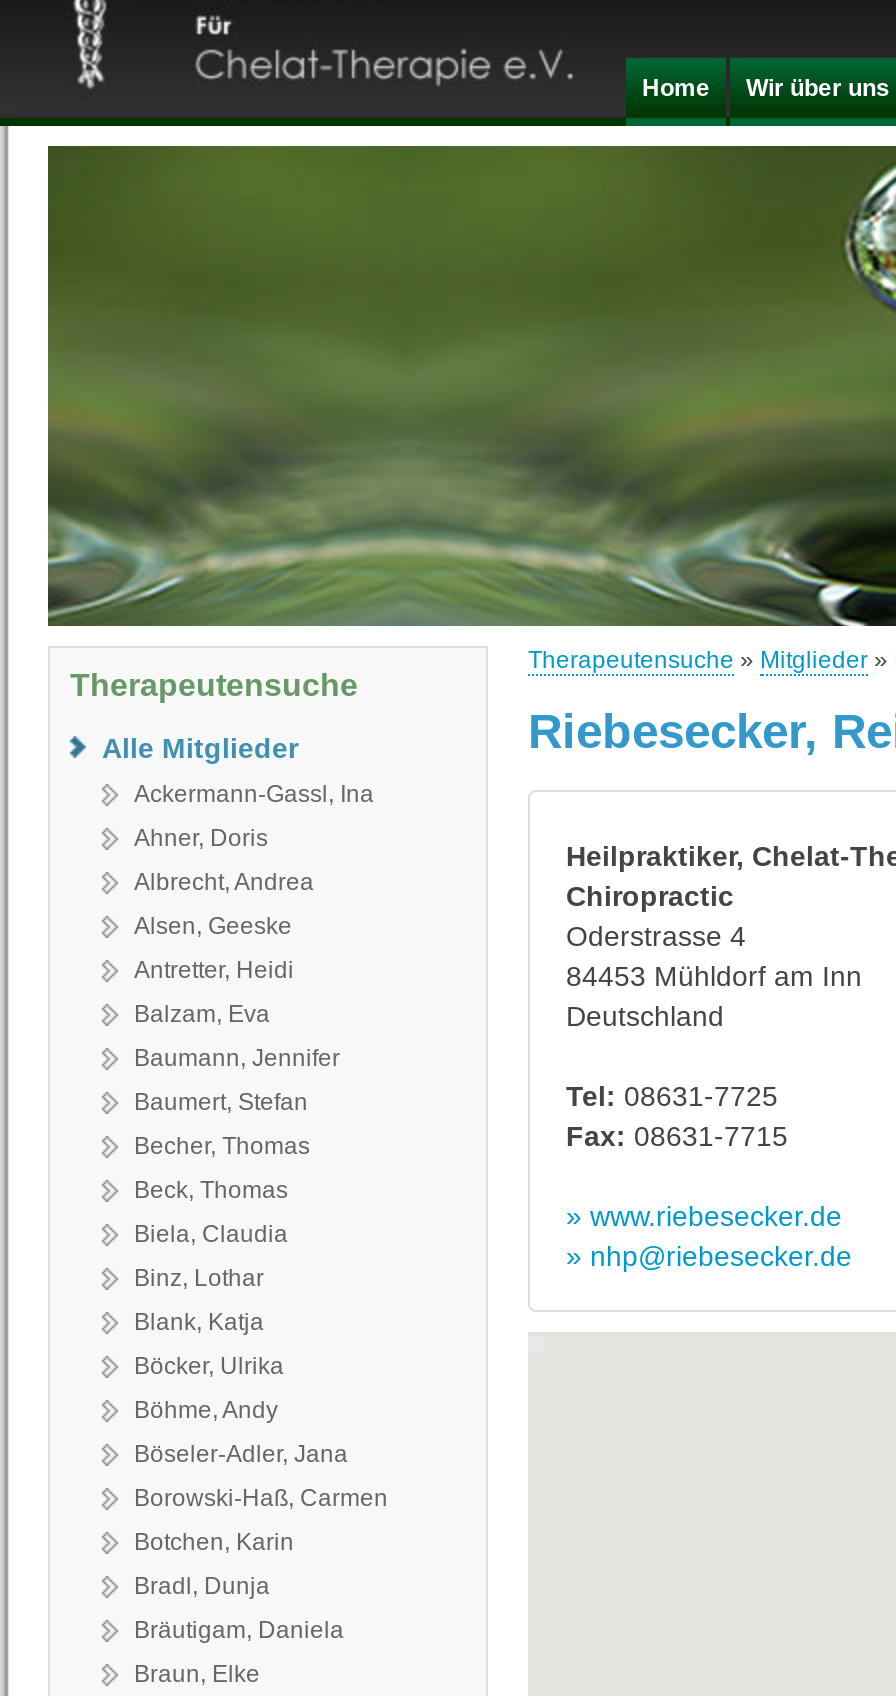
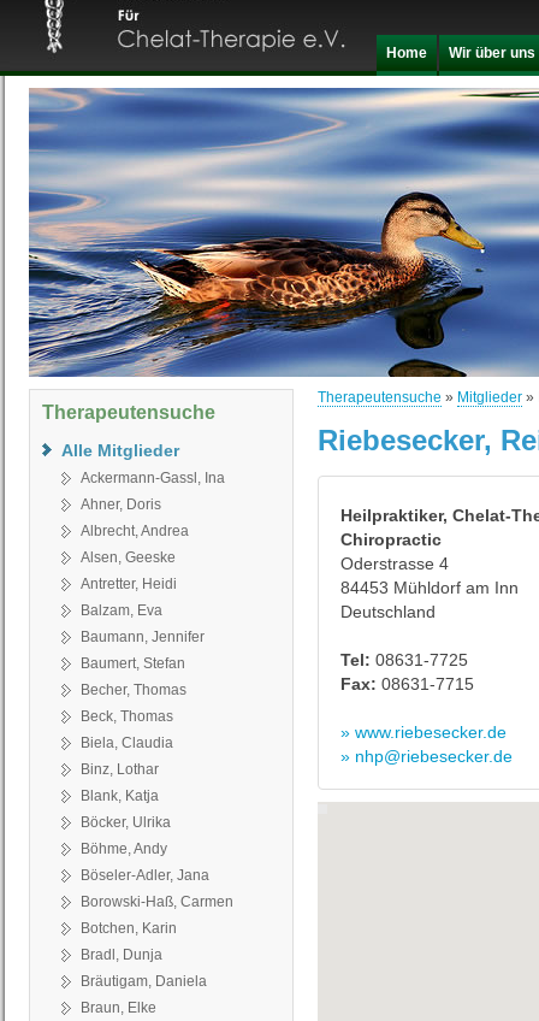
- [image]
+ [image]
